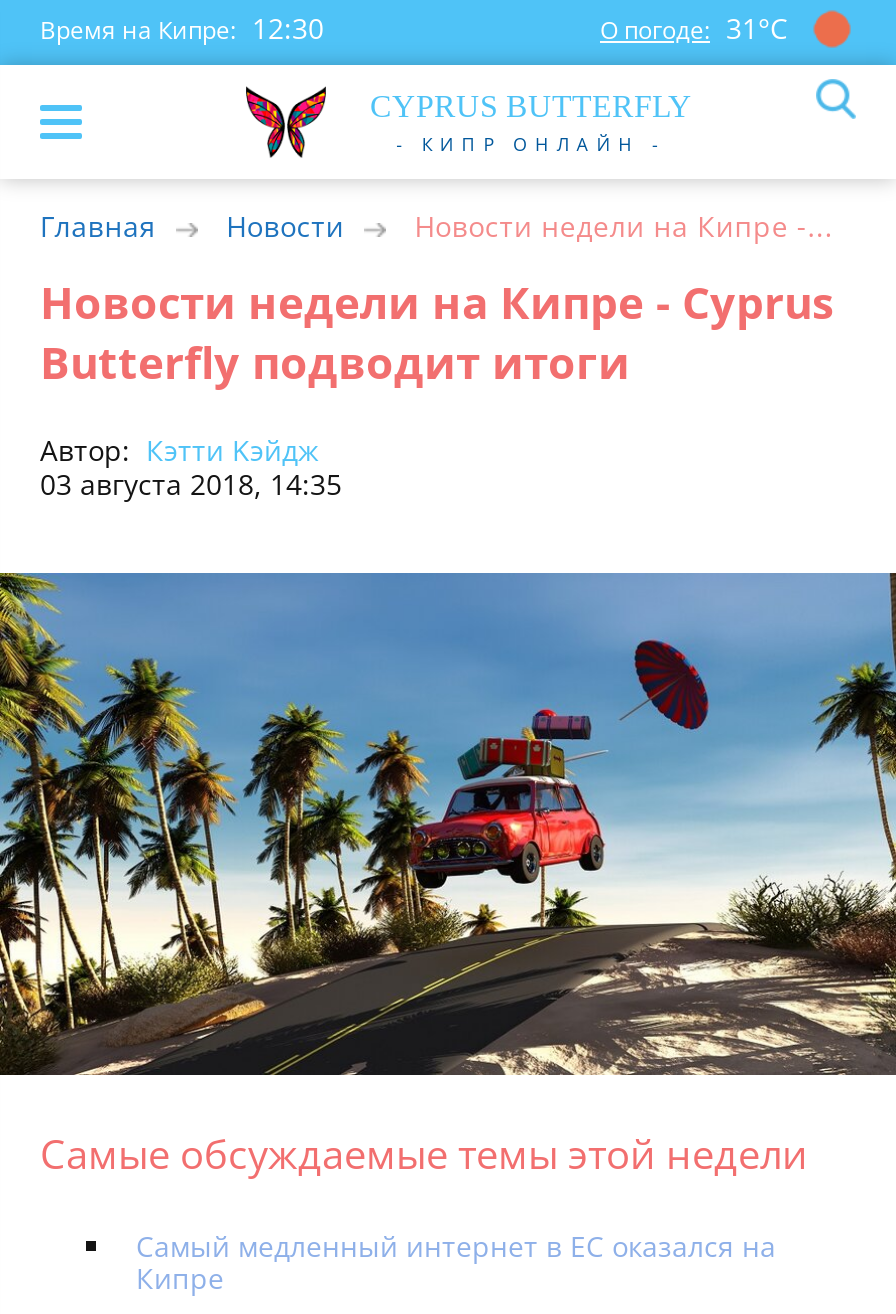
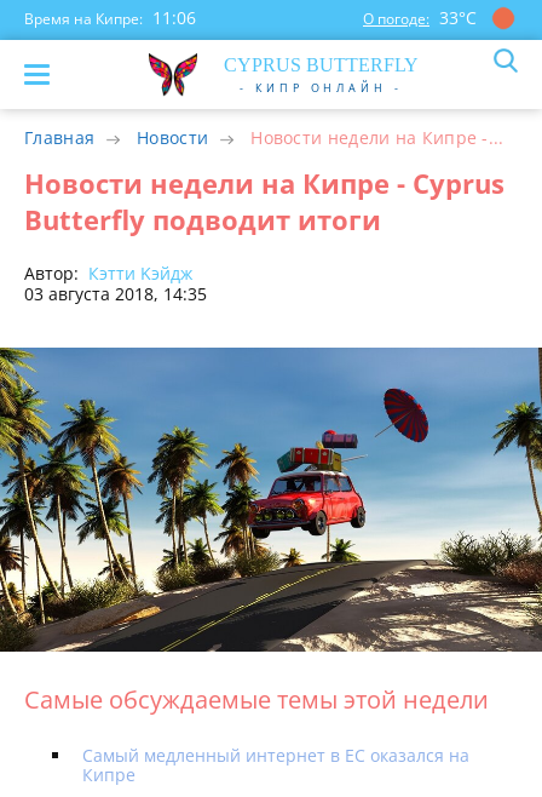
- Время на Кипре: 12:30
+ Время на Кипре: 11:06

- О погоде: 31°С
+ О погоде: 33°С
